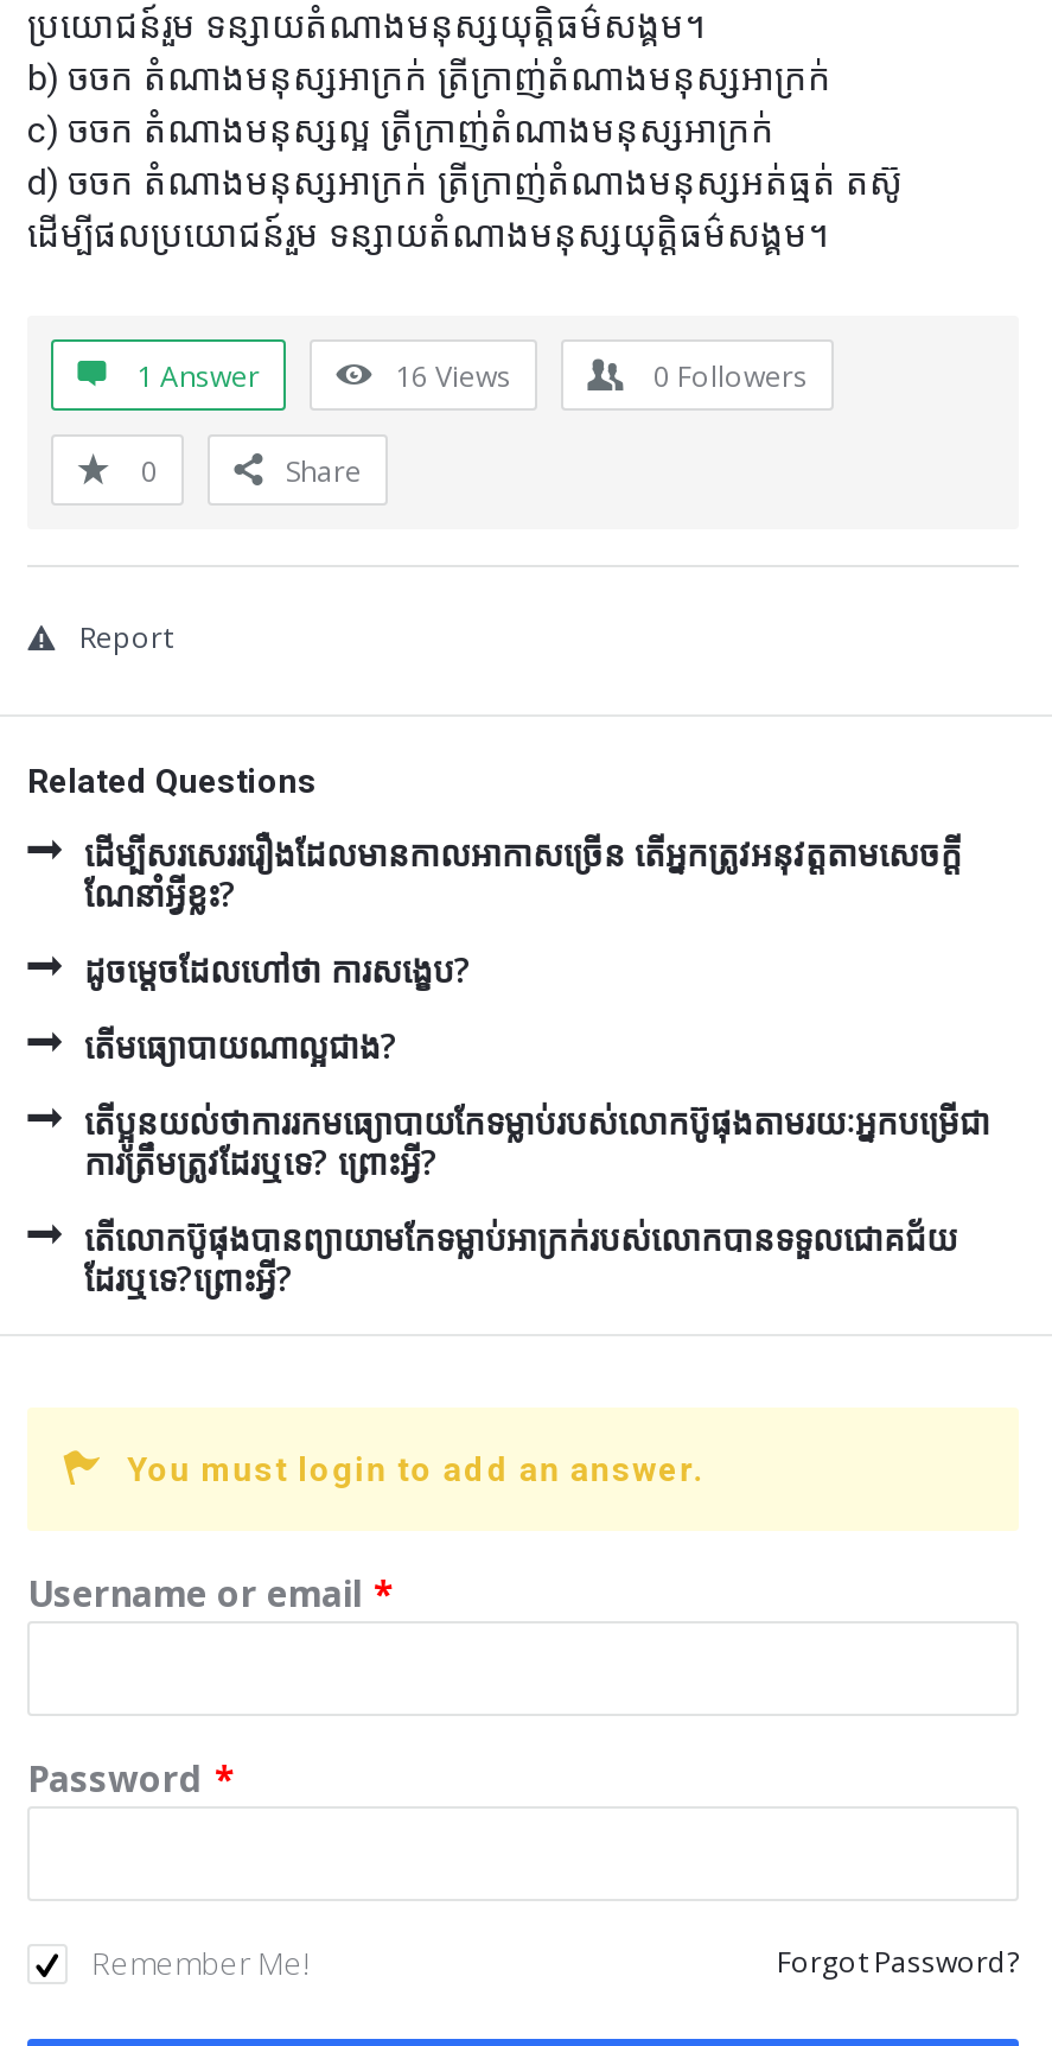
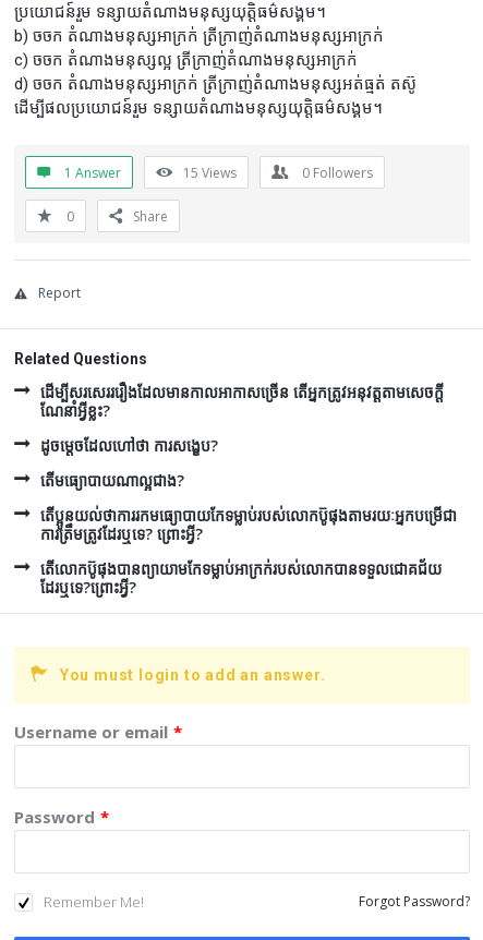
- 16 Views
+ 15 Views
